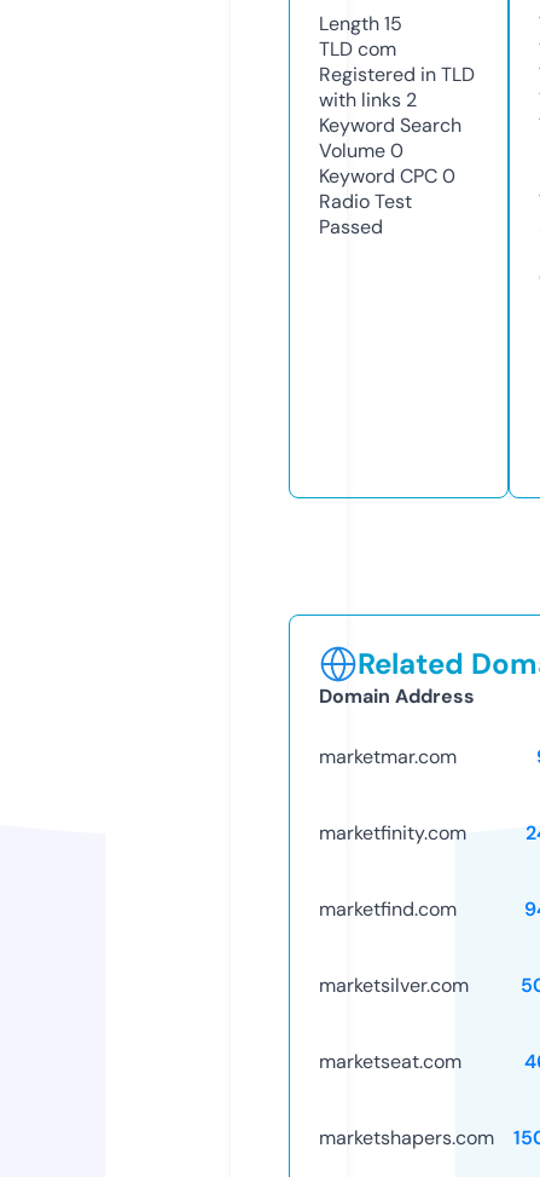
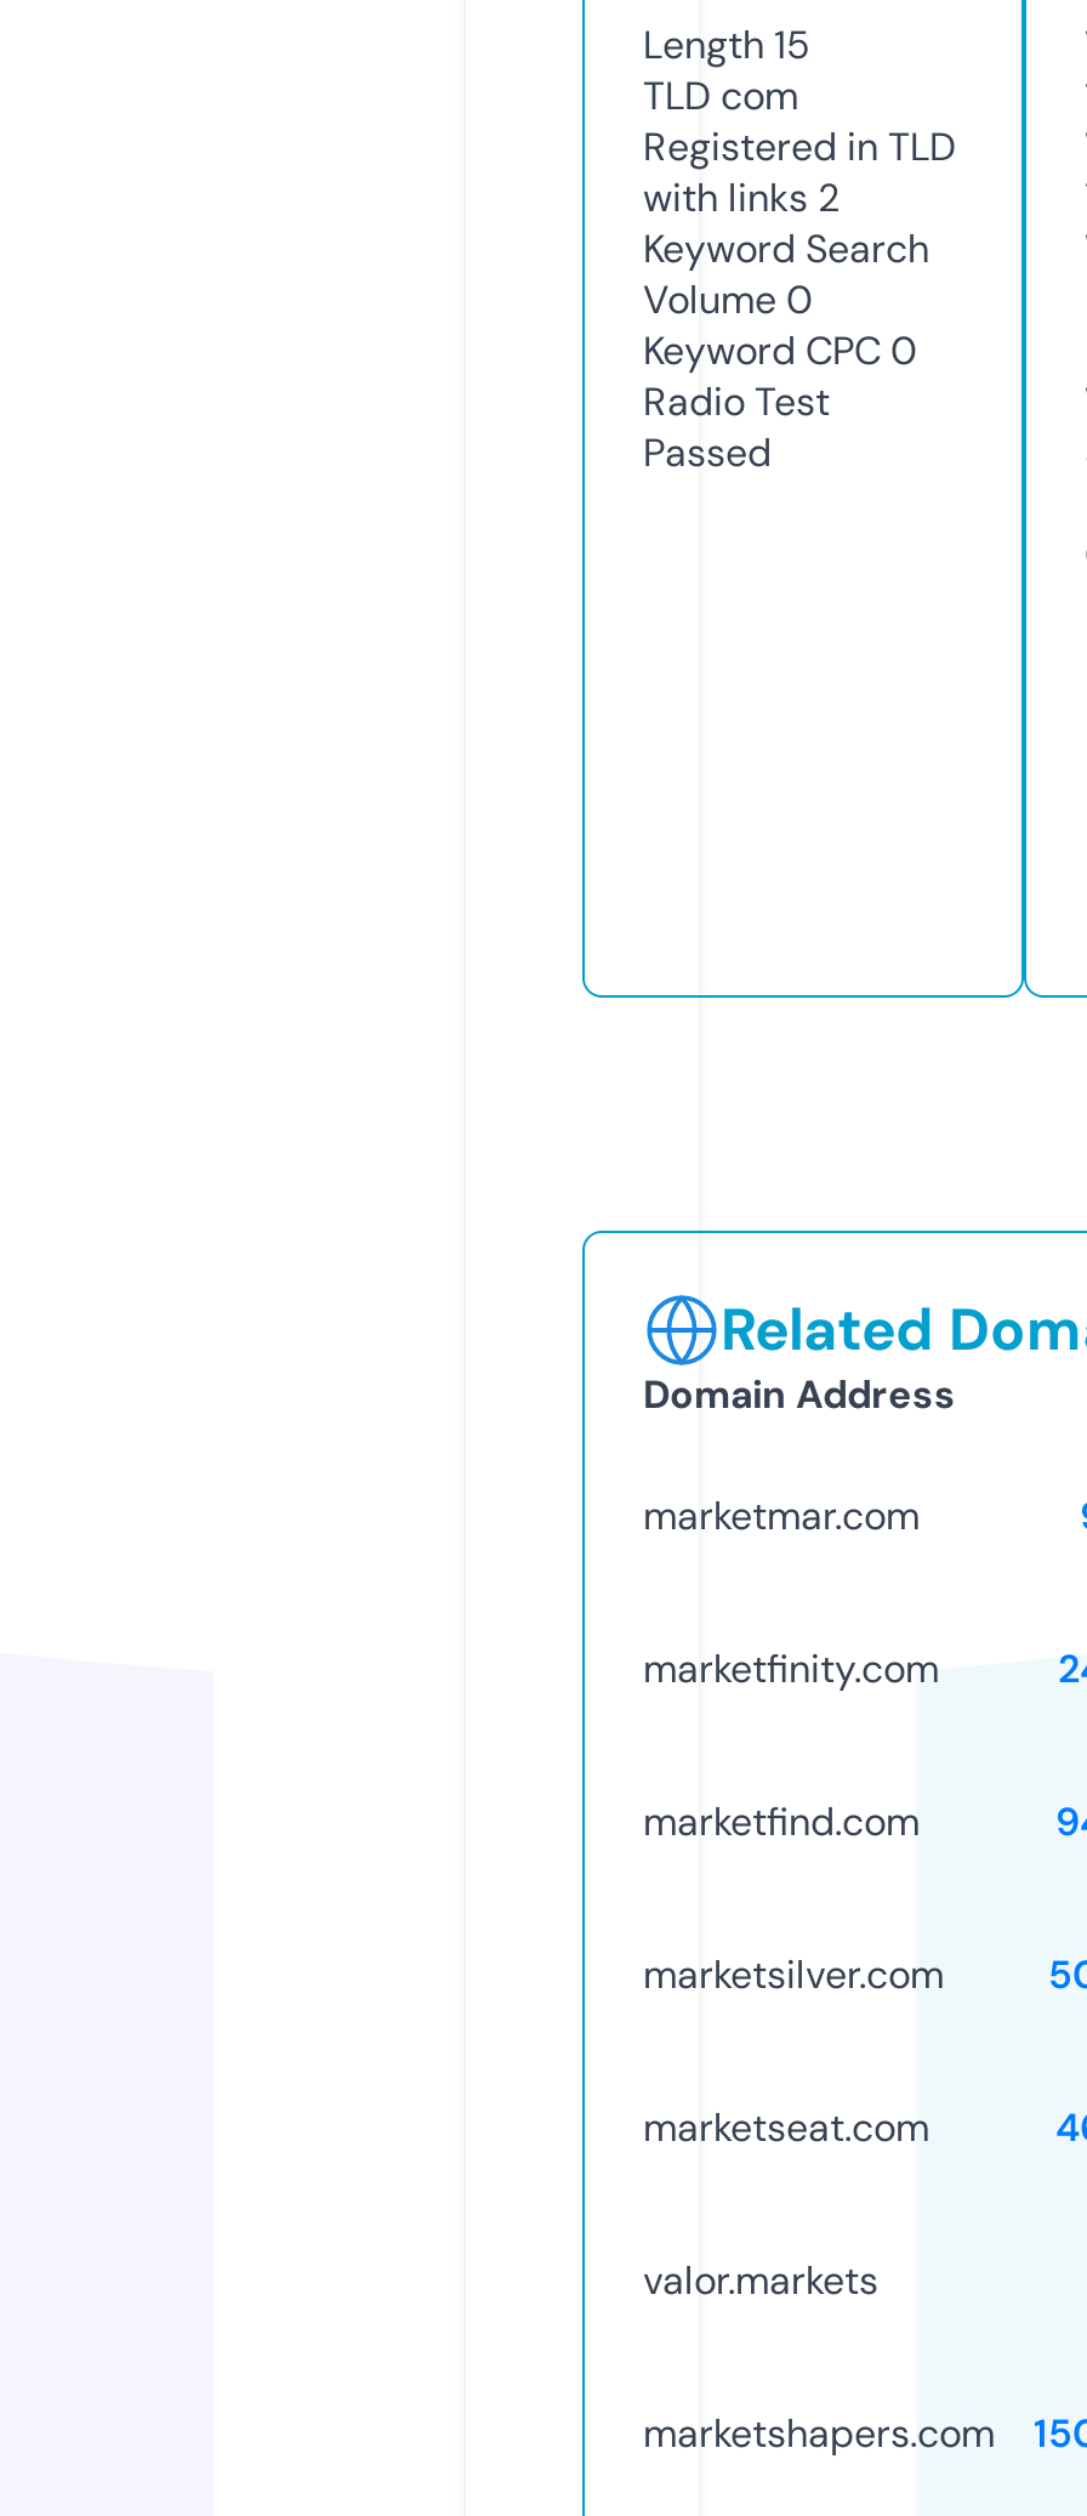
+ valor.markets
